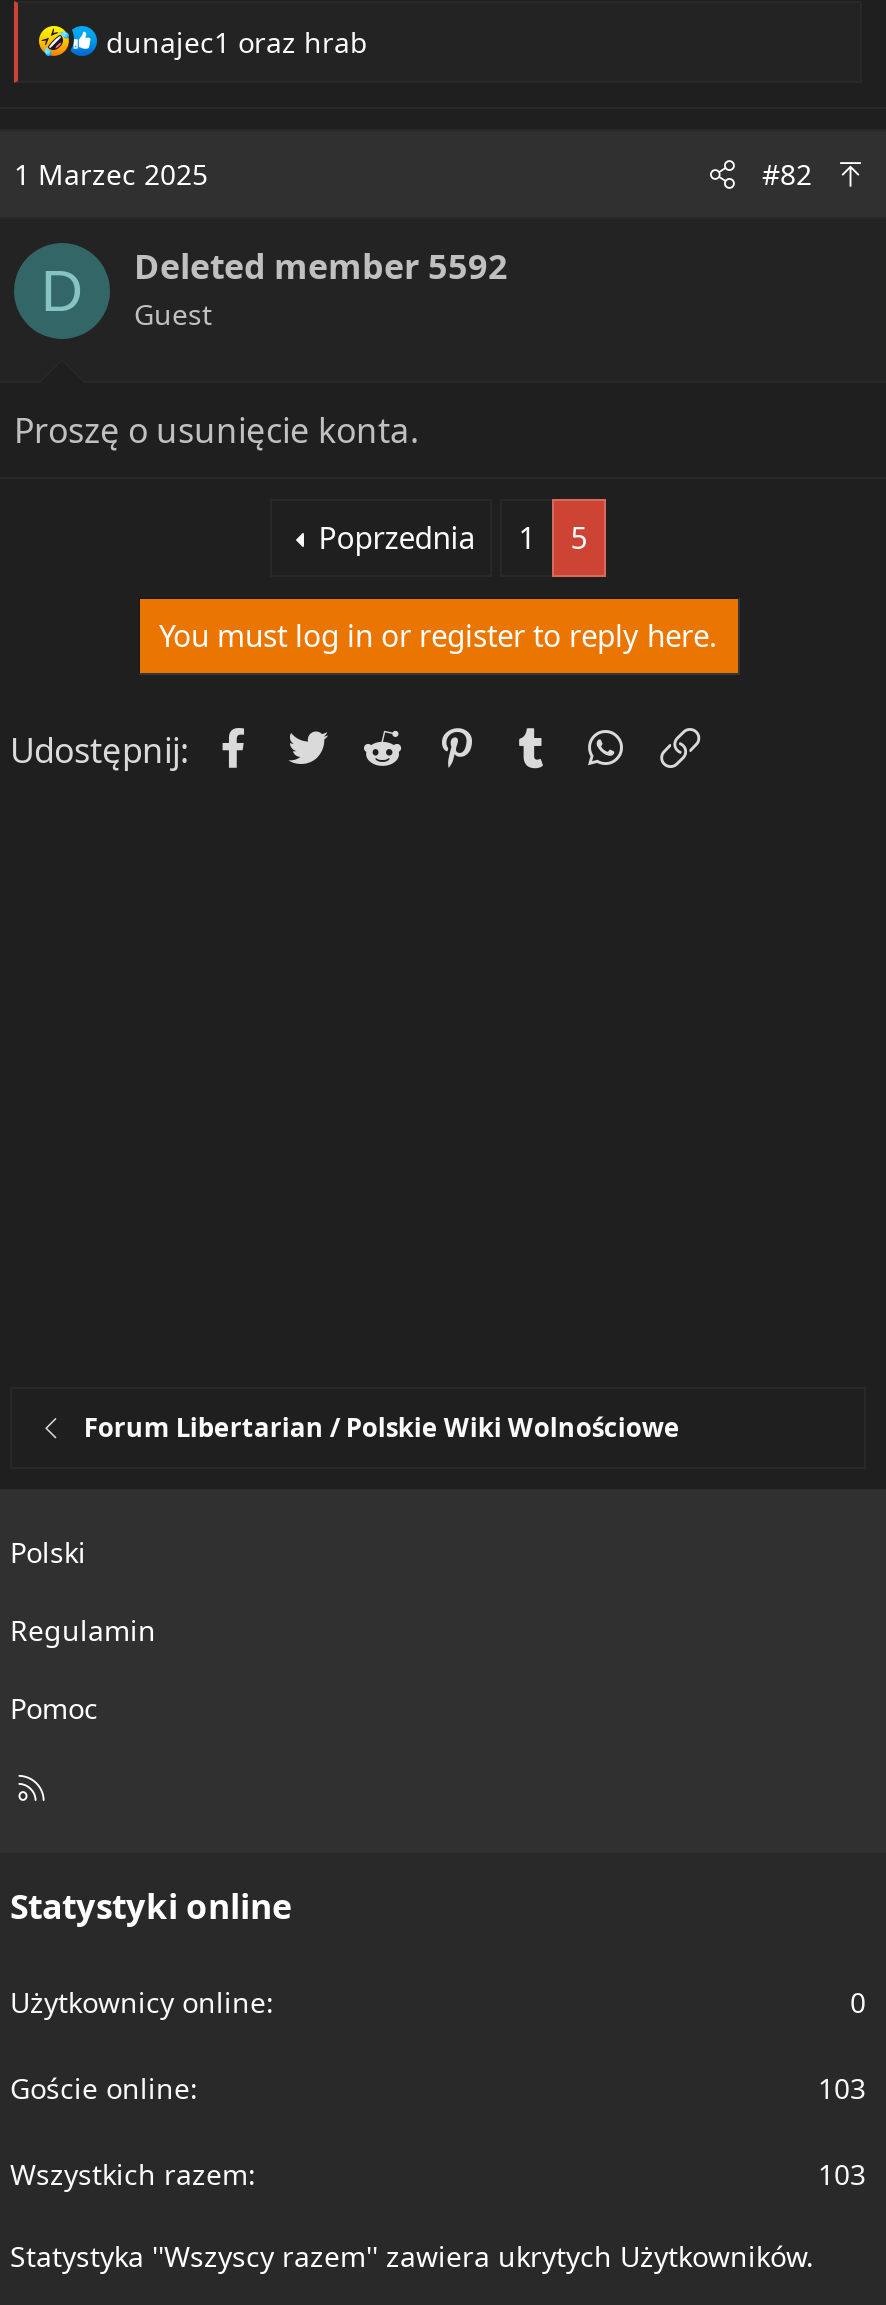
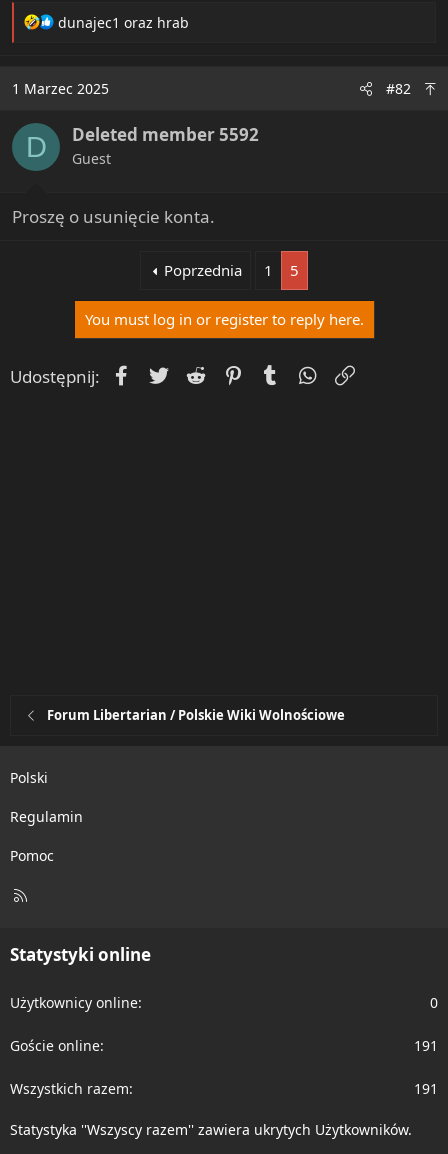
- 103
+ 191

- 103
+ 191
